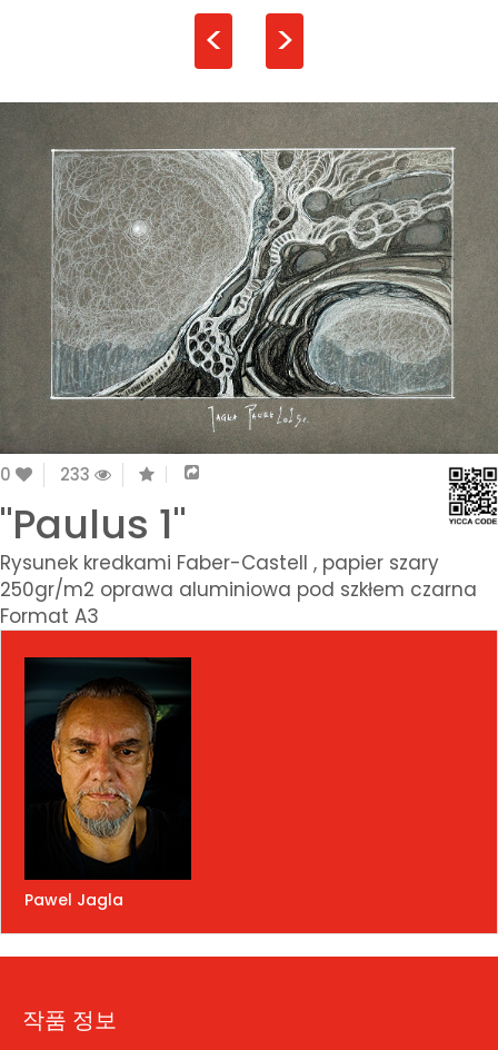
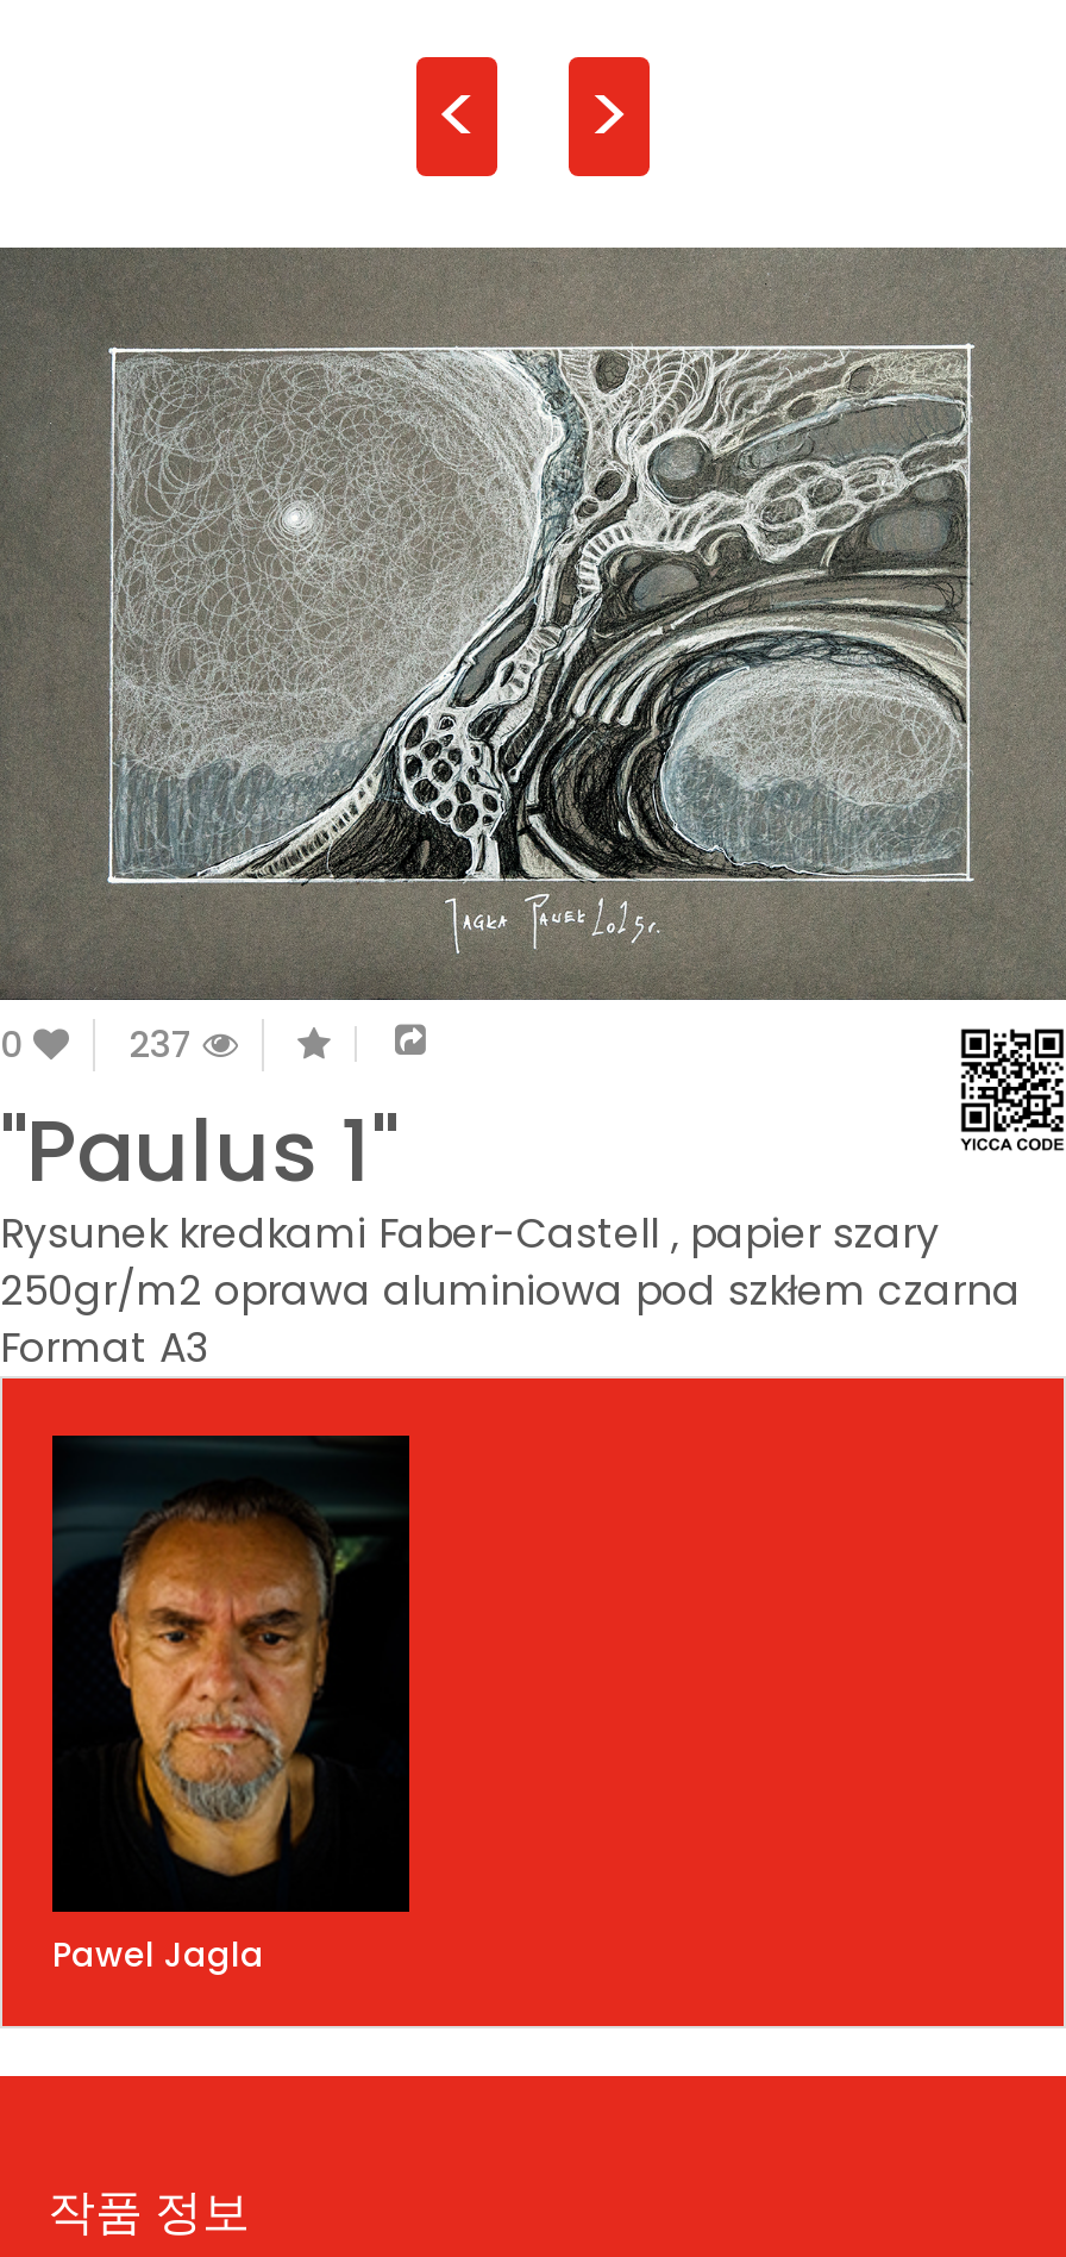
- 0 233
+ 0 237
